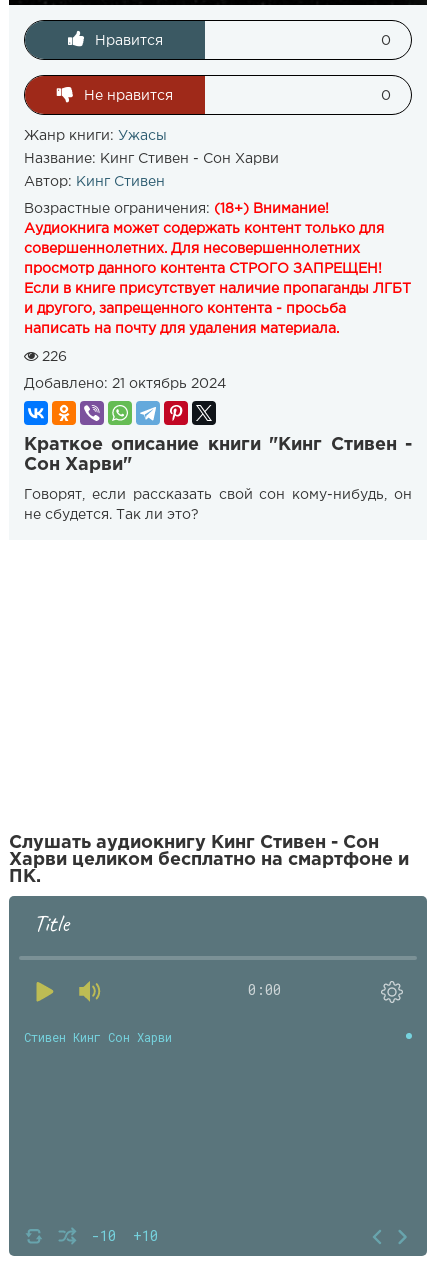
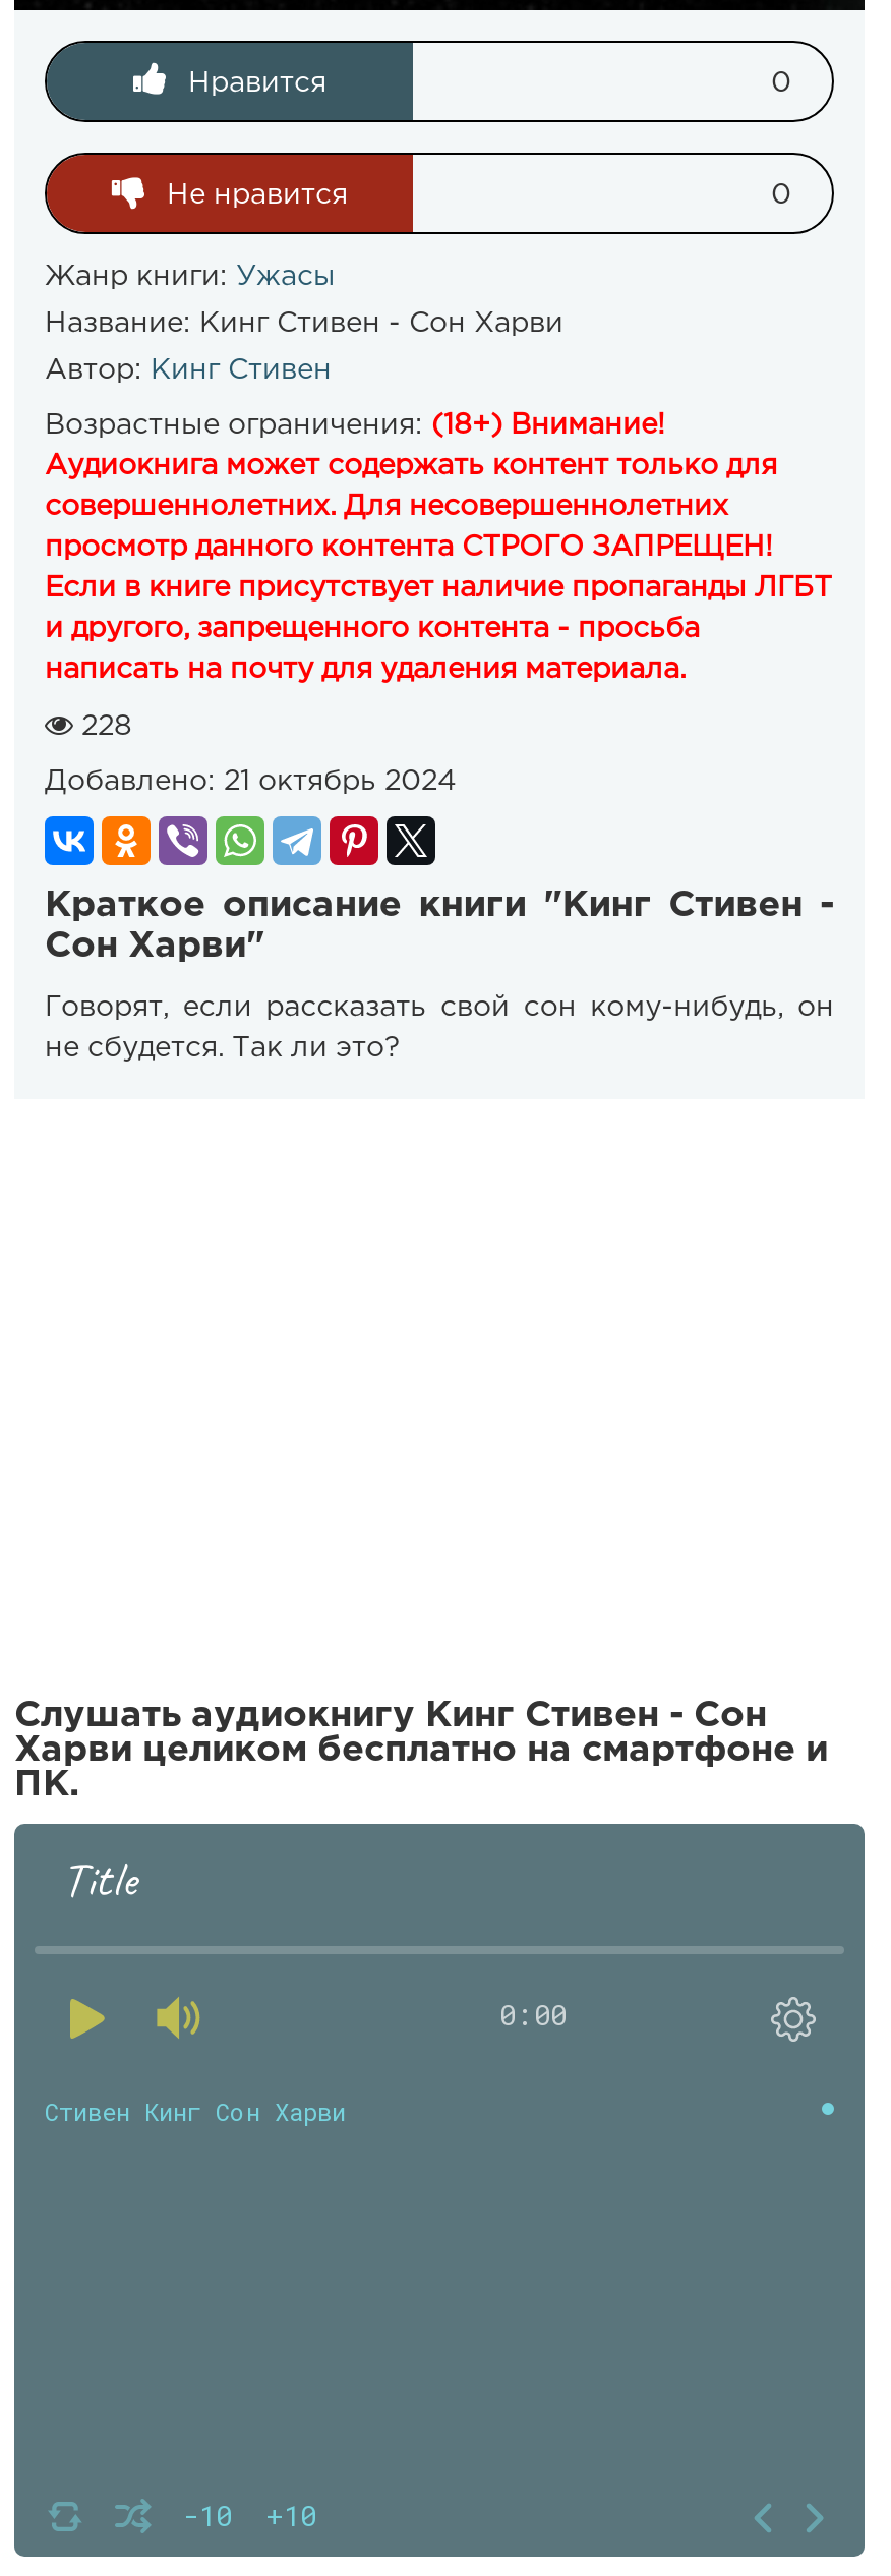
- 226
+ 228
